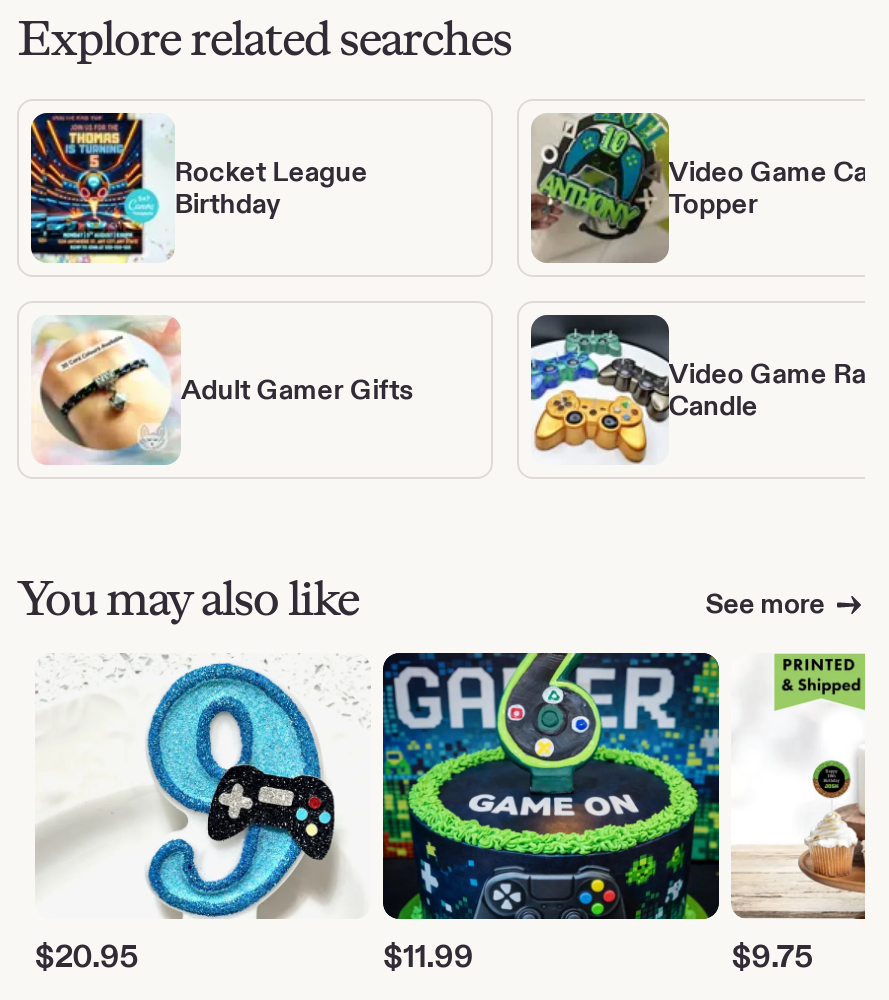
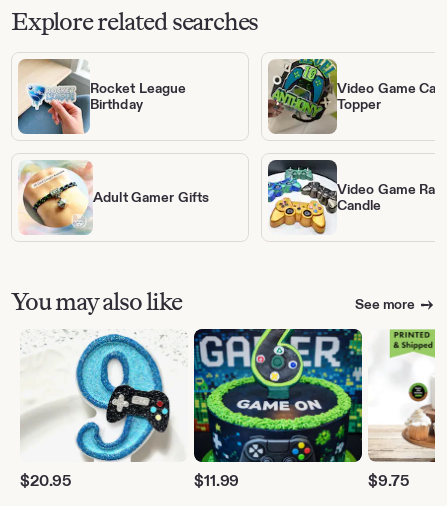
- [image]
+ [image]
